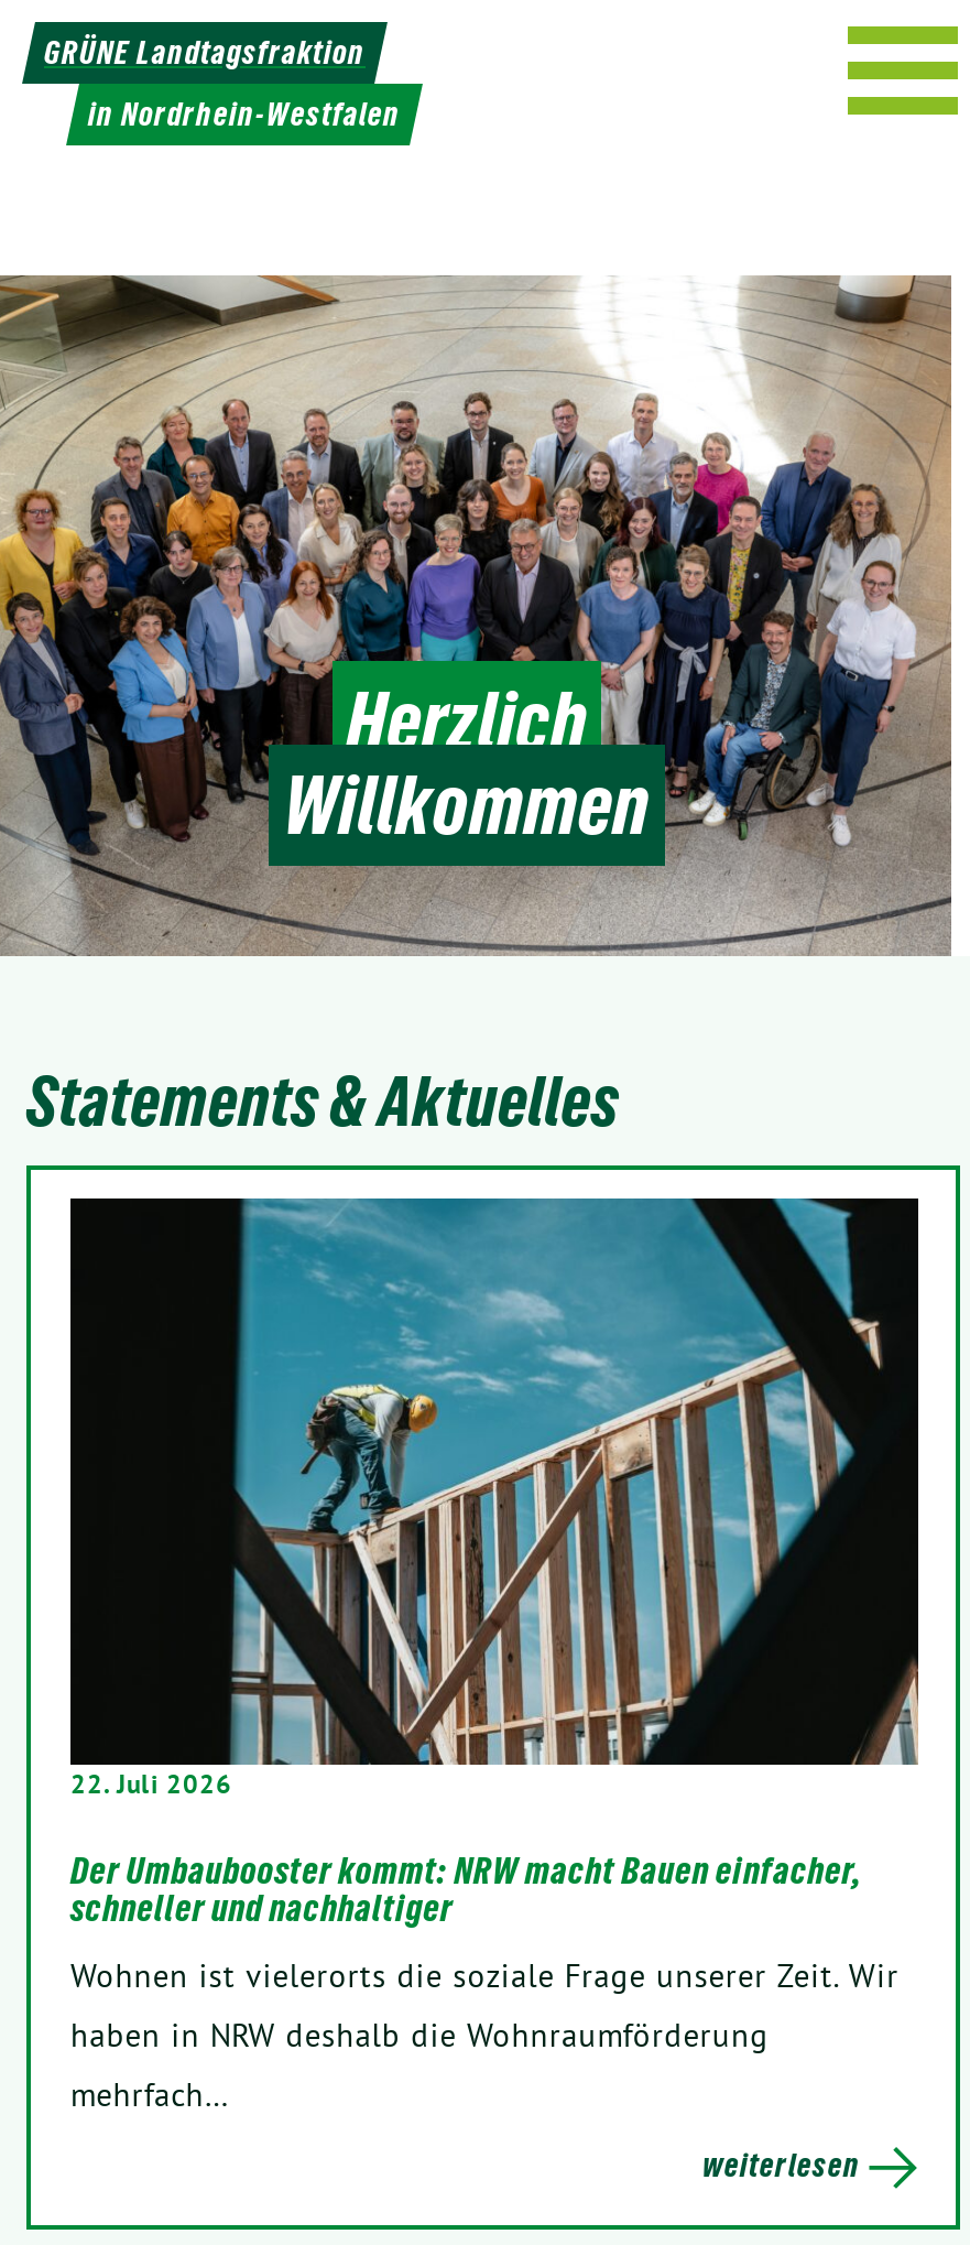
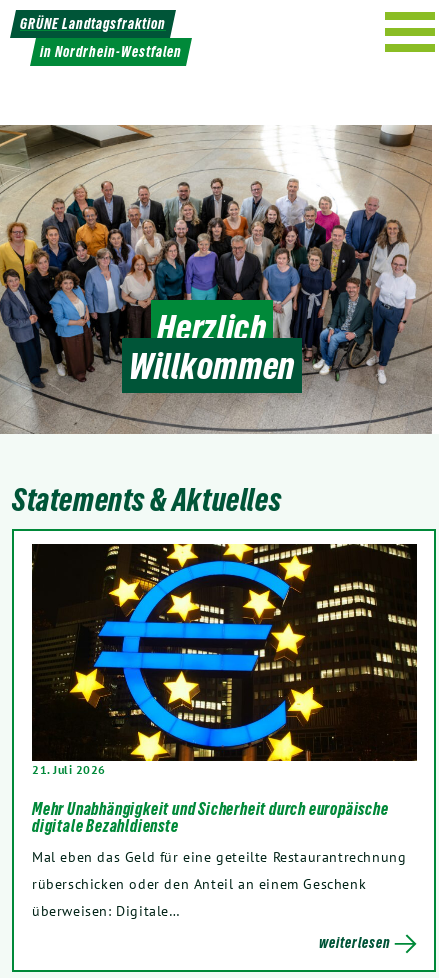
- [image]
- 22. Juli 2026
+ [image]
+ 21. Juli 2026

- Der Umbaubooster kommt: NRW macht Bauen einfacher,
- schneller und nachhaltiger
+ Mehr Unabhängigkeit und Sicherheit durch europäische
+ digitale Bezahldienste

- Wohnen ist vielerorts die soziale Frage unserer Zeit. Wir
- haben in NRW deshalb die Wohnraumförderung
- mehrfach…
+ Mal eben das Geld für eine geteilte Restaurantrechnung
+ rüberschicken oder den Anteil an einem Geschenk
+ überweisen: Digitale…
